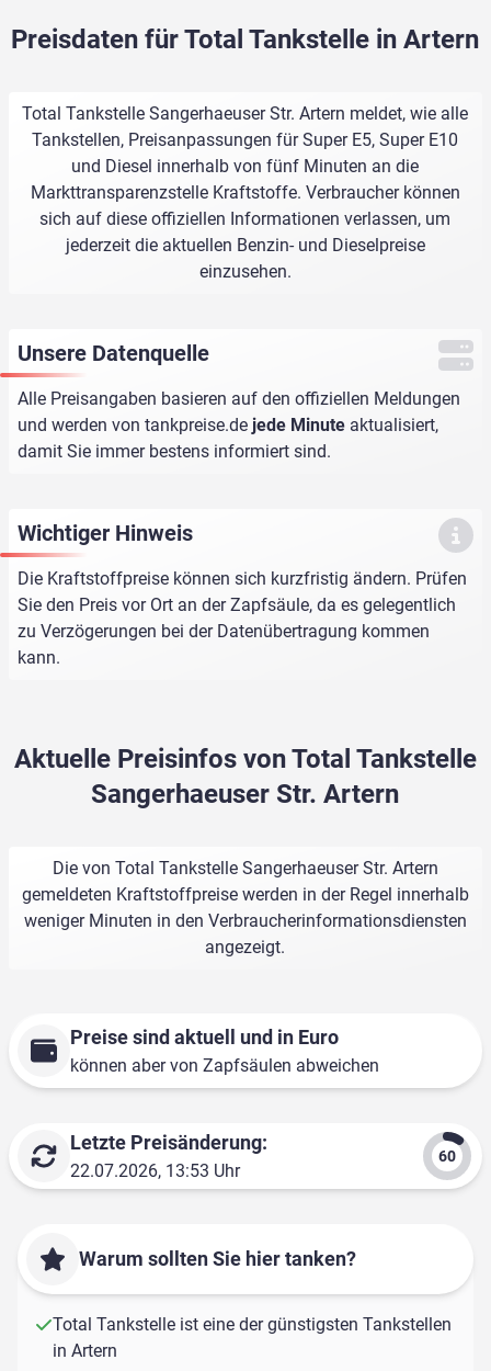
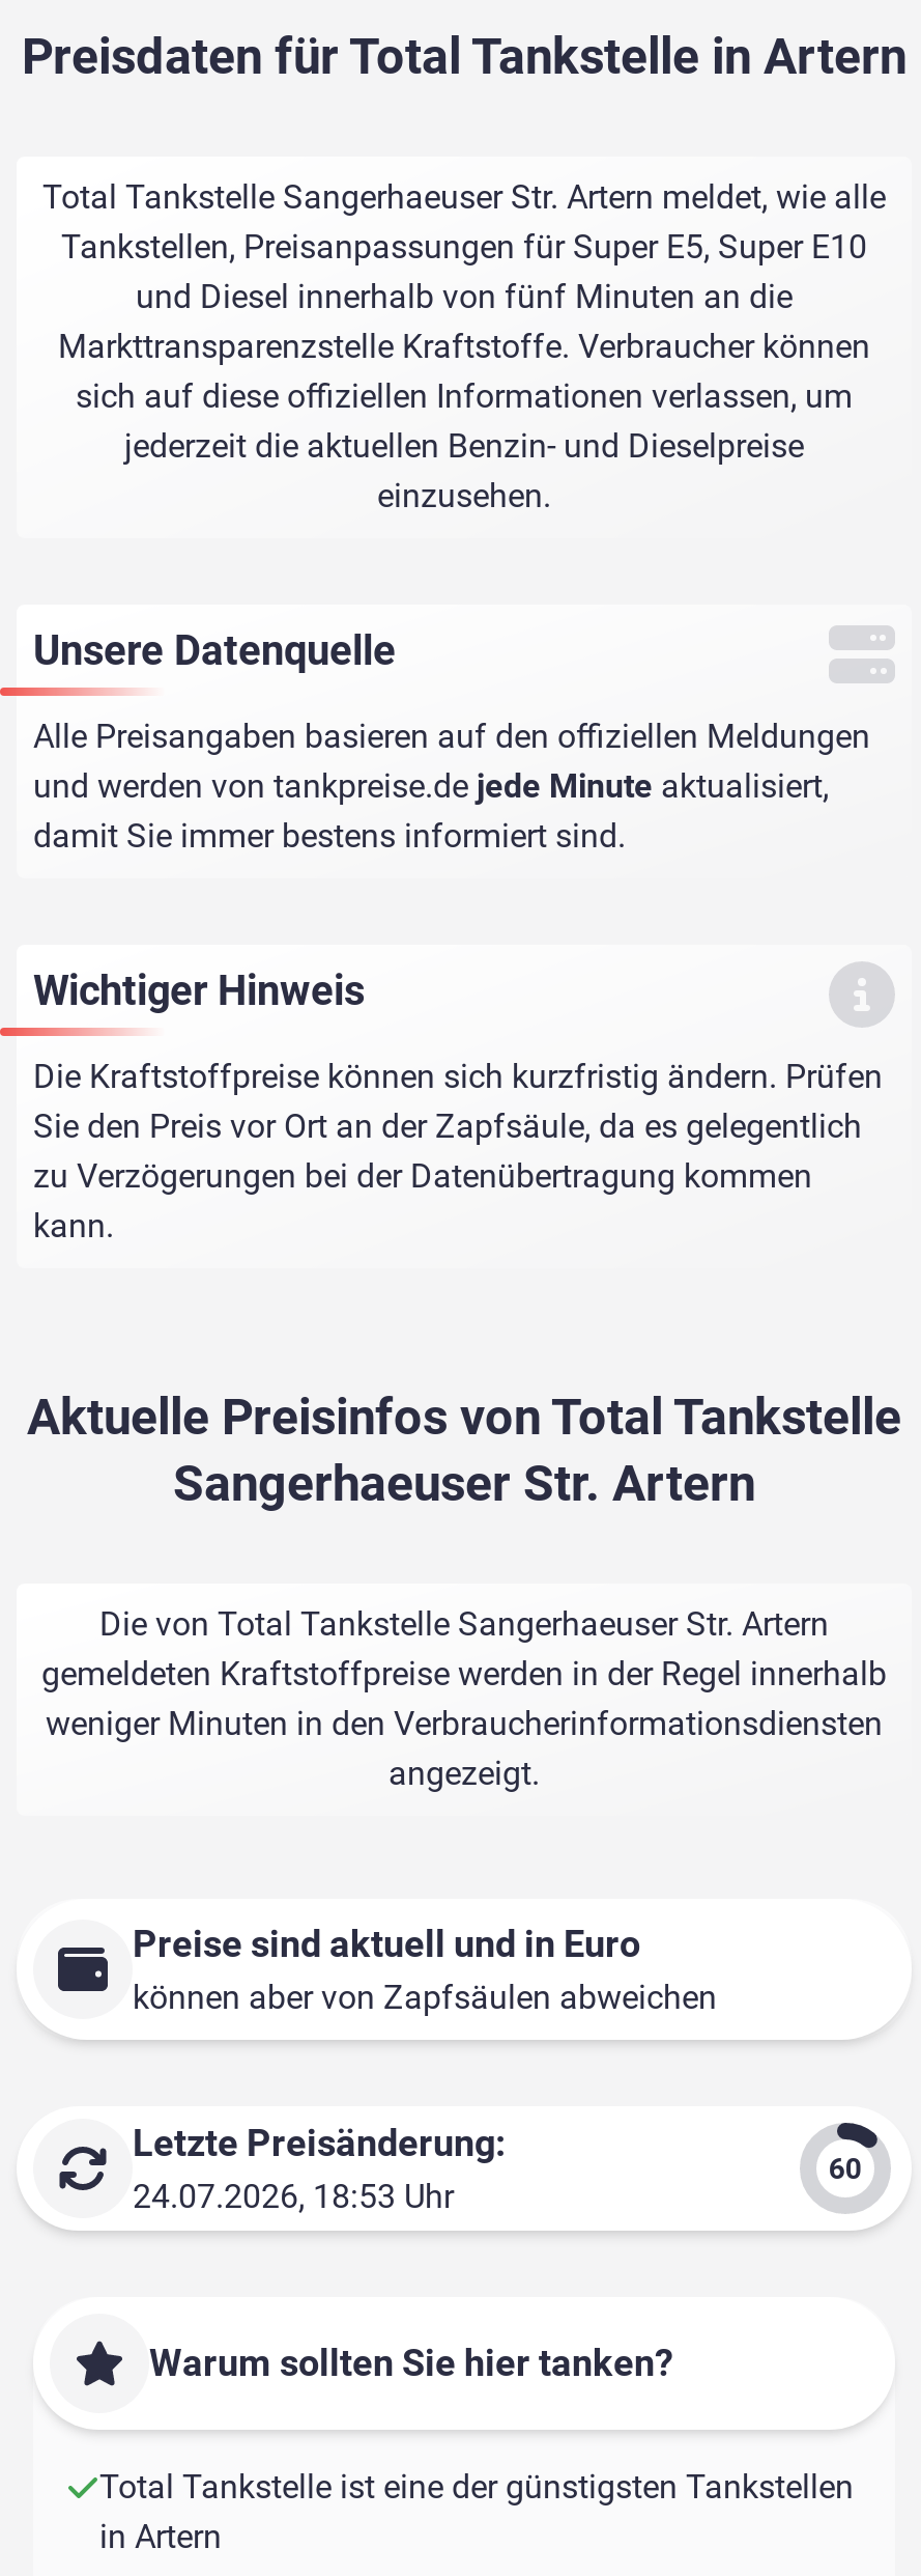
- 22.07.2026, 13:53 Uhr
+ 24.07.2026, 18:53 Uhr
